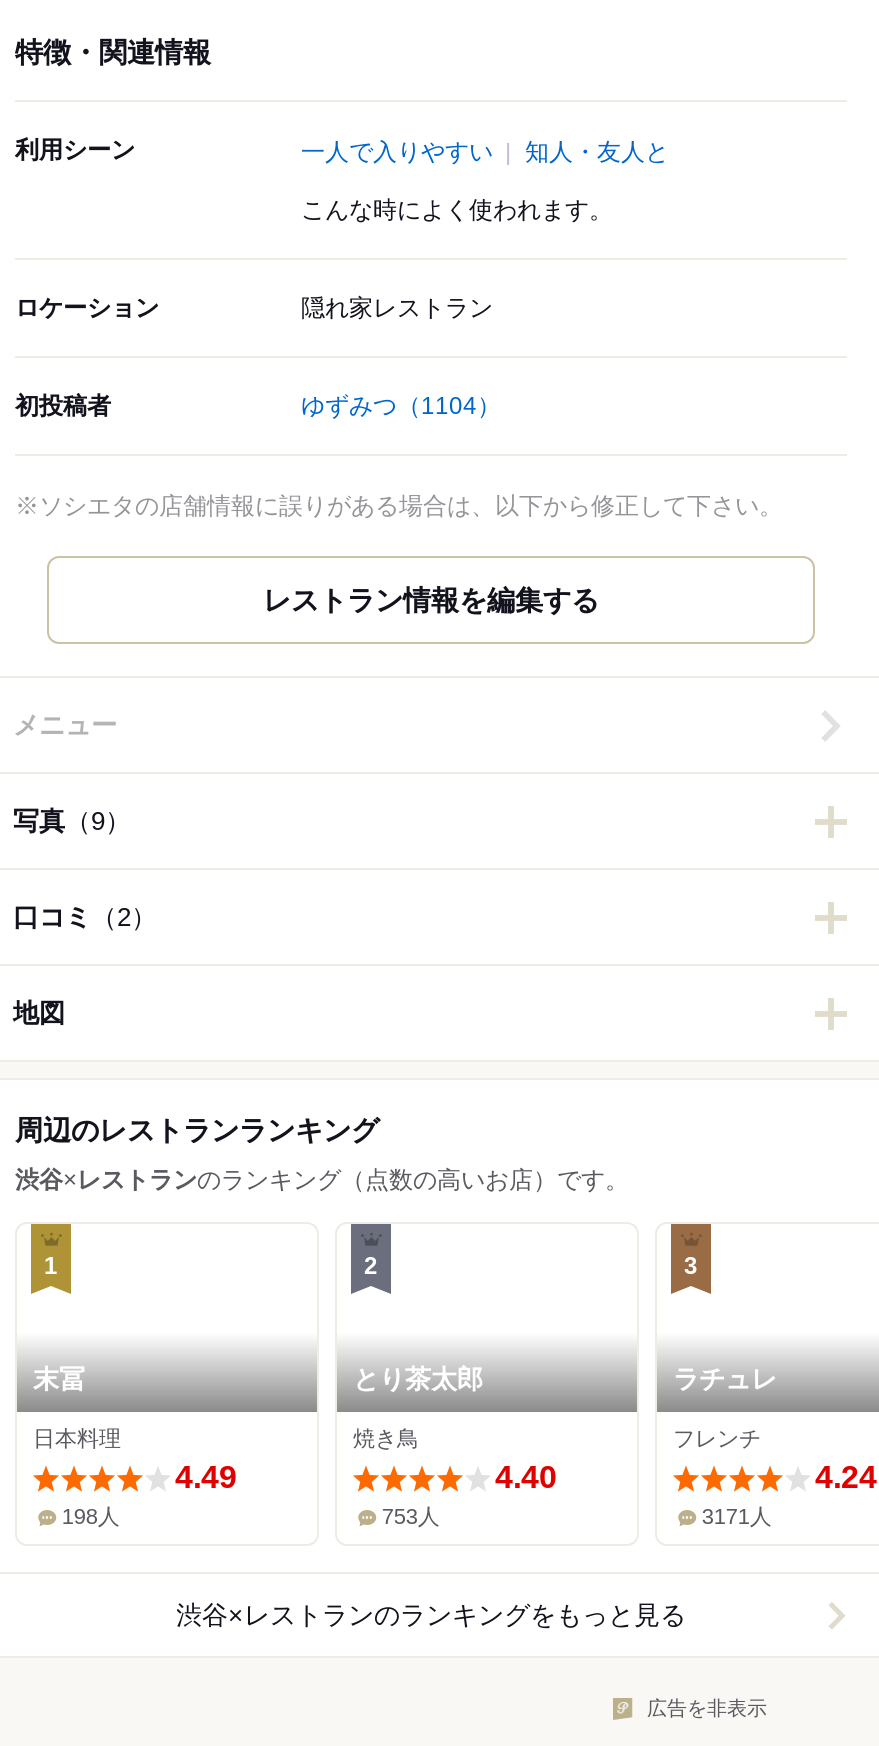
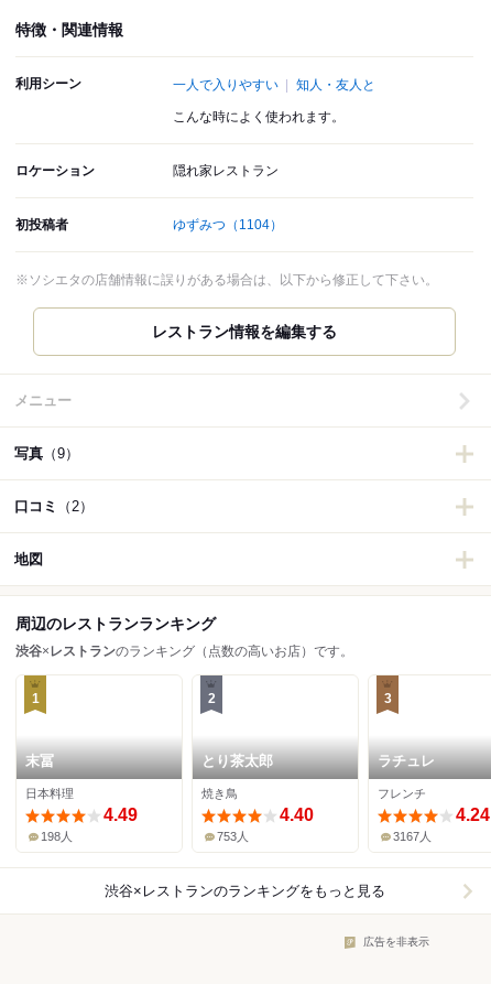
- 3171人
+ 3167人
